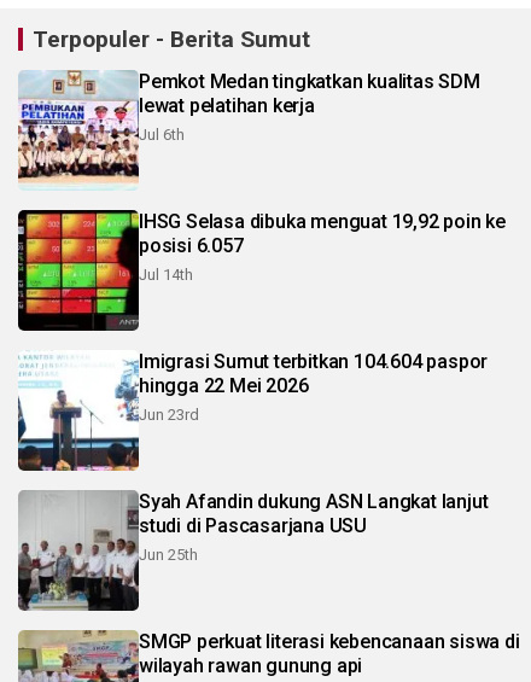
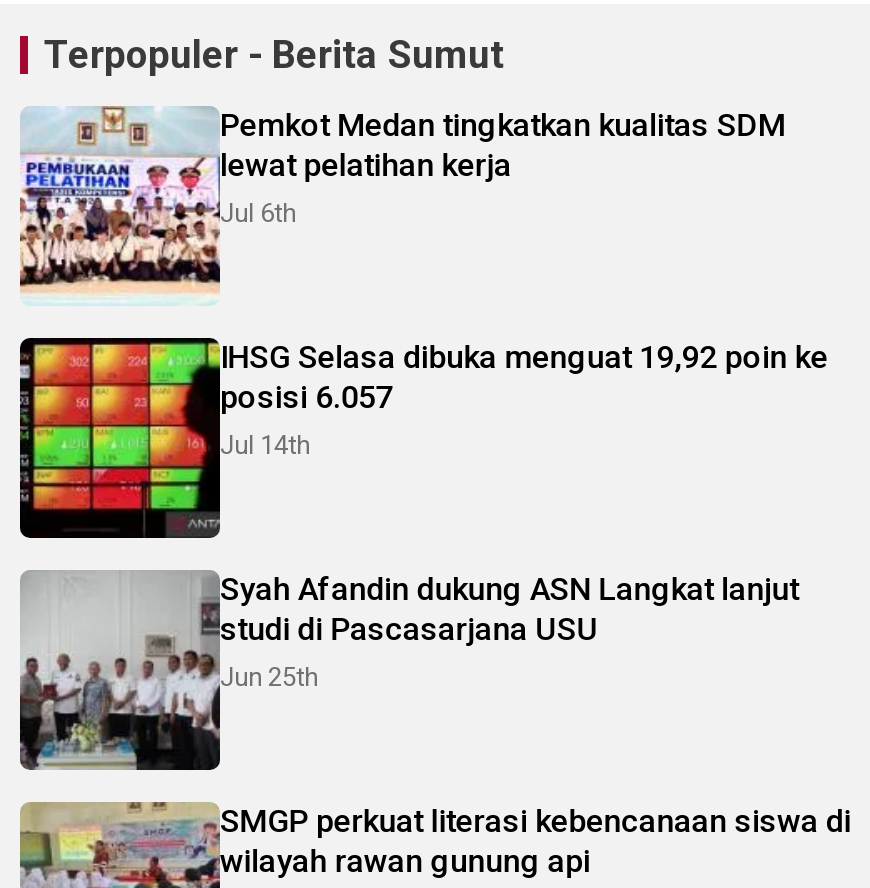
- [image]
- Imigrasi Sumut terbitkan 104.604 paspor
- hingga 22 Mei 2026
- Jun 23rd
